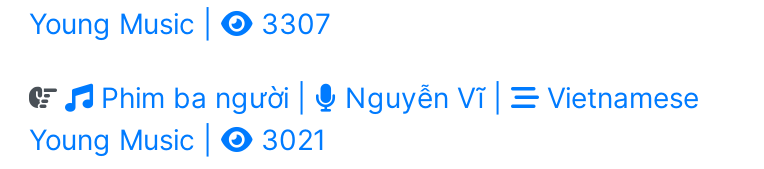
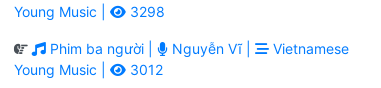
- 3307
+ 3298

- 3021
+ 3012
